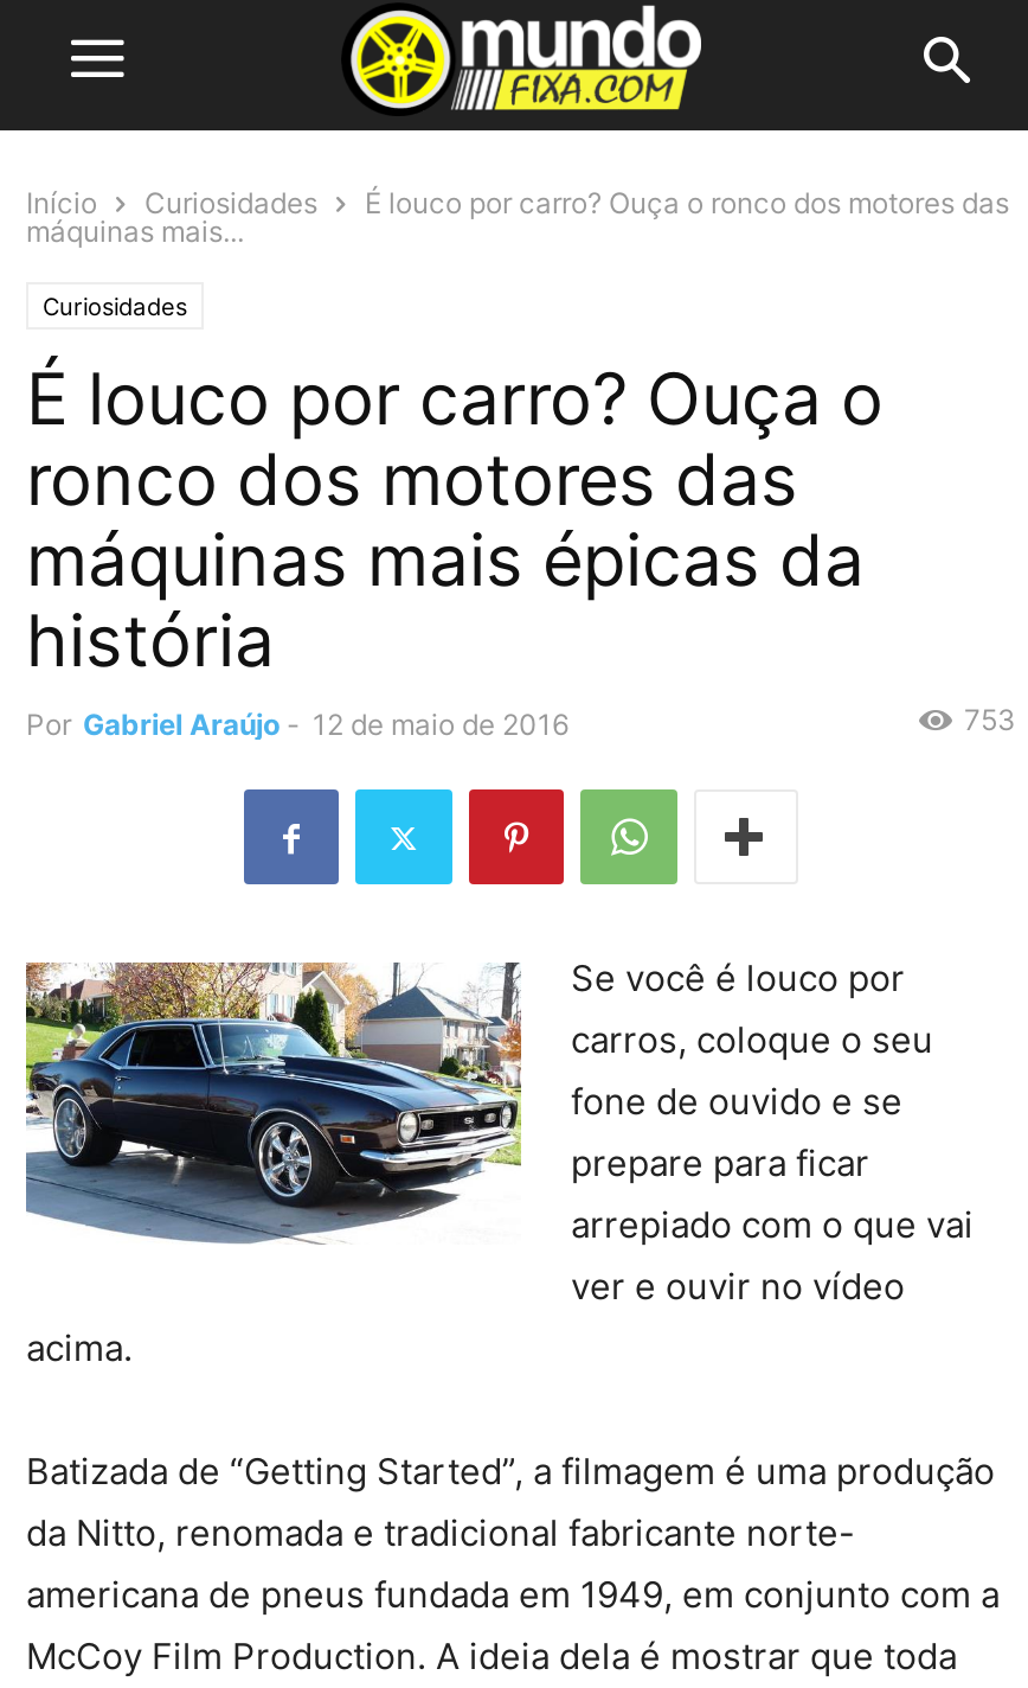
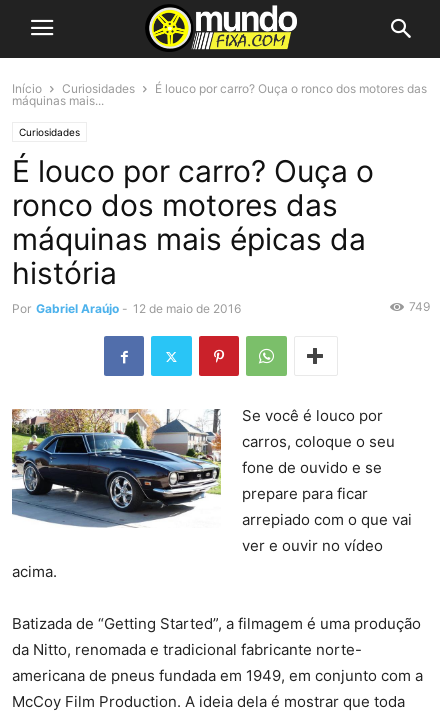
- 753
+ 749
